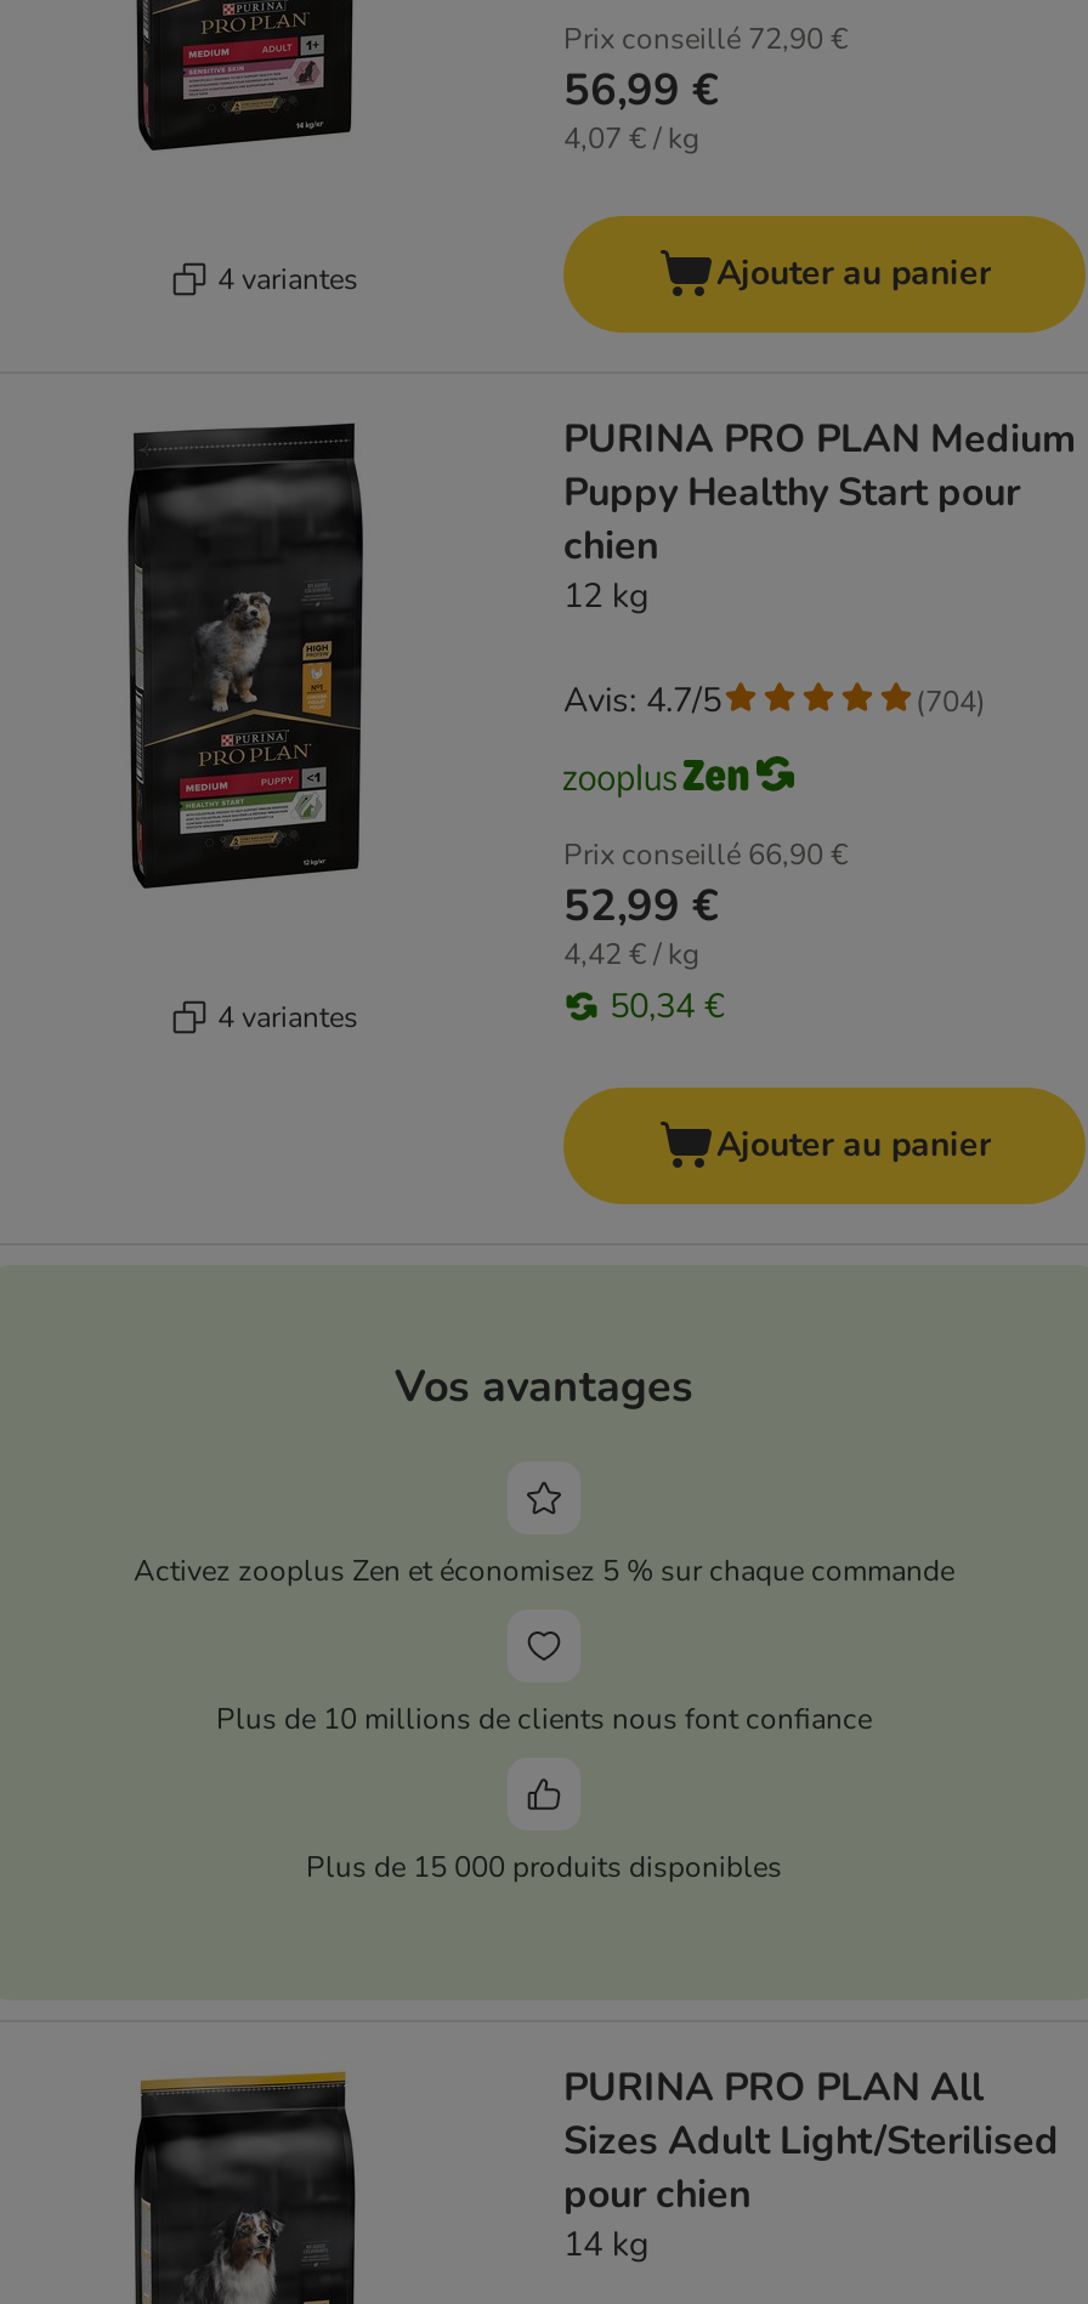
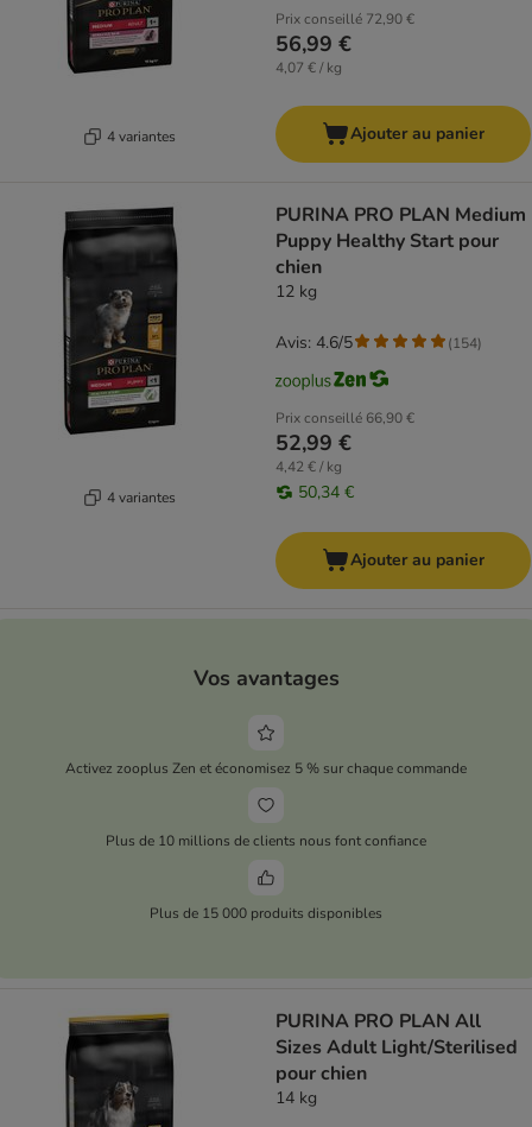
- Avis: 4.7/5
+ Avis: 4.6/5

- (704)
+ (154)
